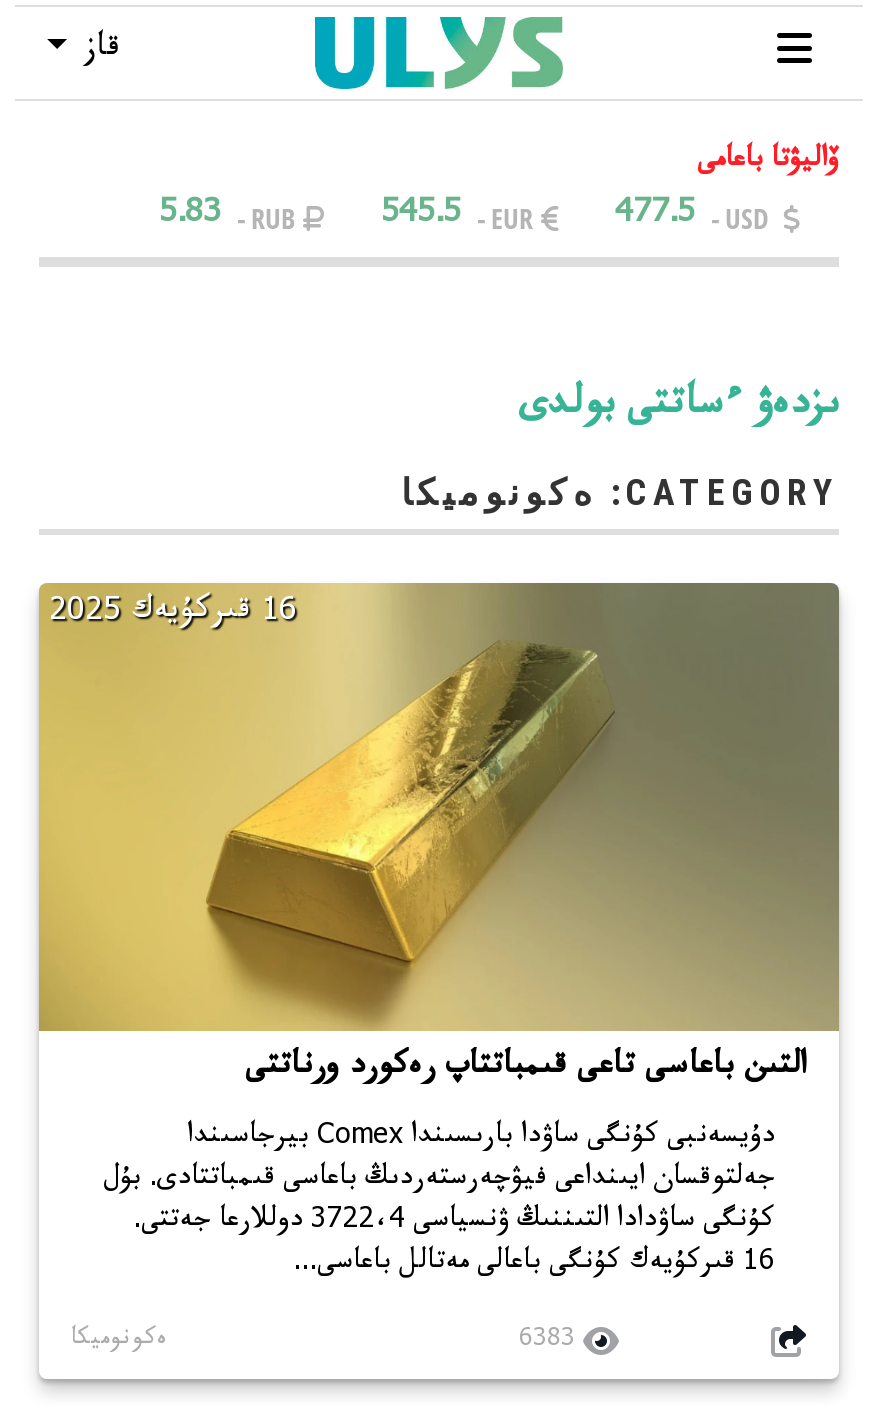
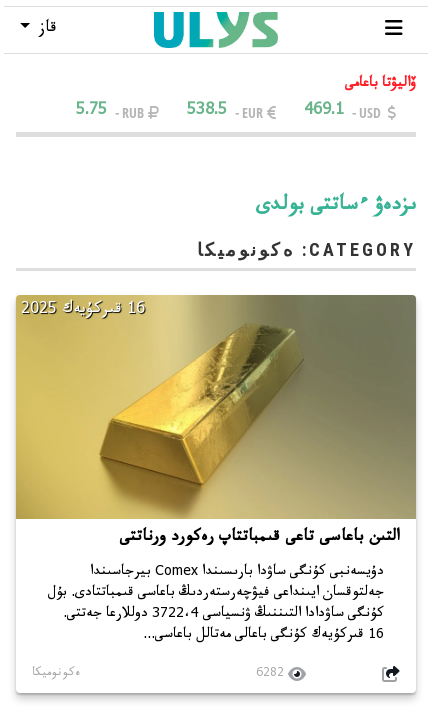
- 5.83 RUB -
+ 5.75 RUB -

- 545.5 EUR -
+ 538.5 EUR -

- 477.5
+ 469.1

- 6383
+ 6282
